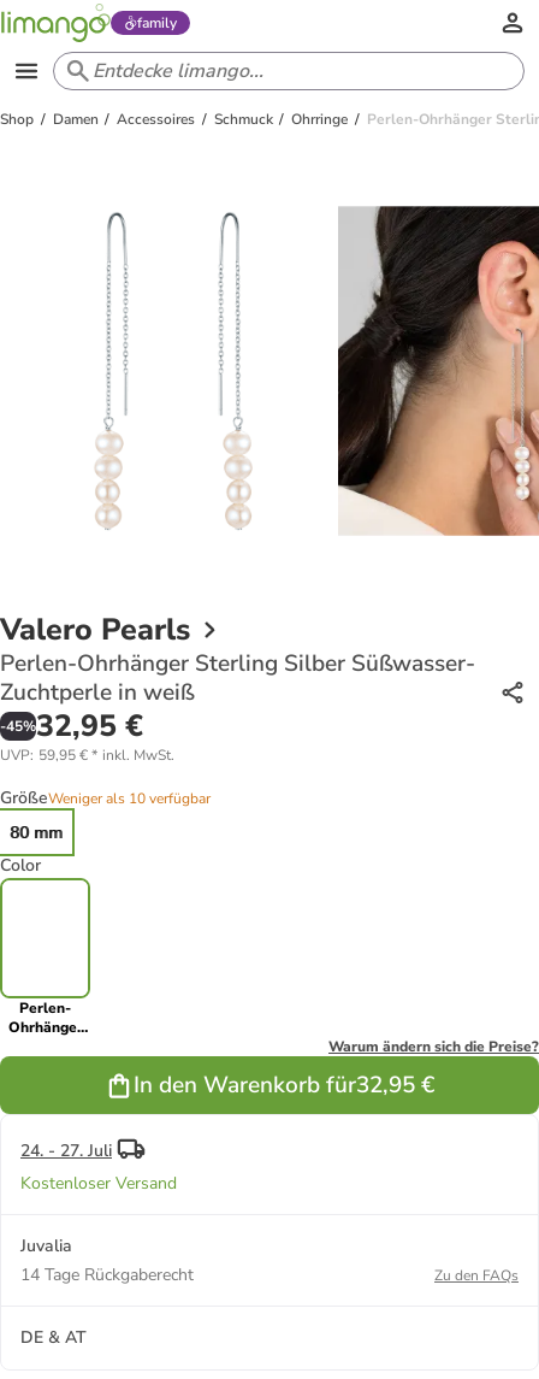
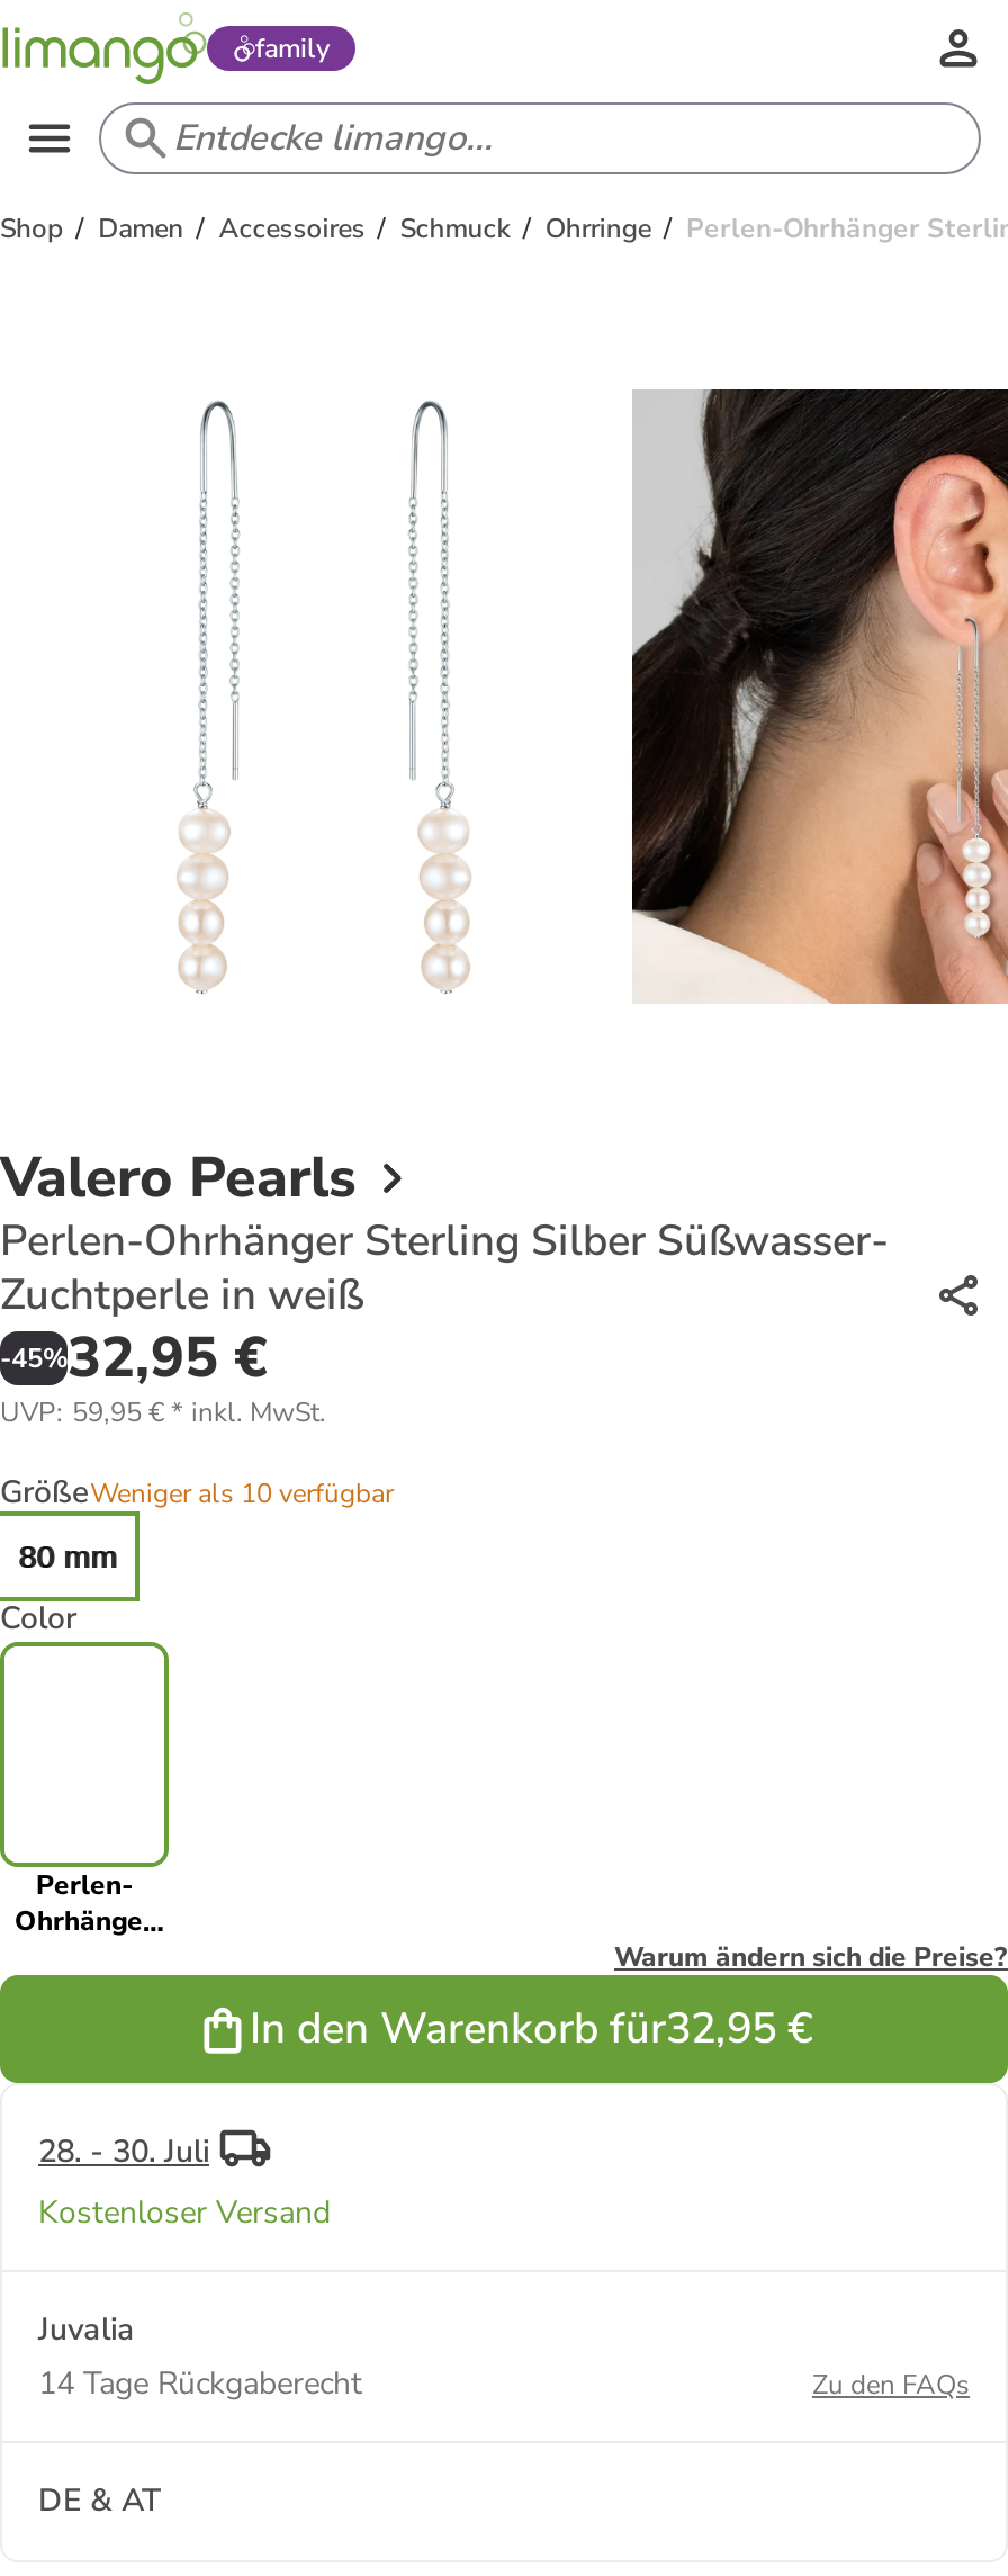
- 24. - 27. Juli
+ 28. - 30. Juli
